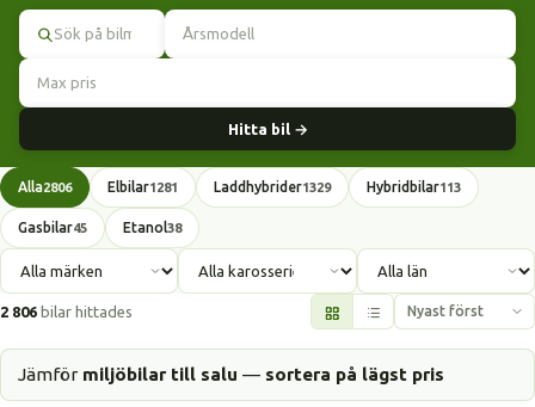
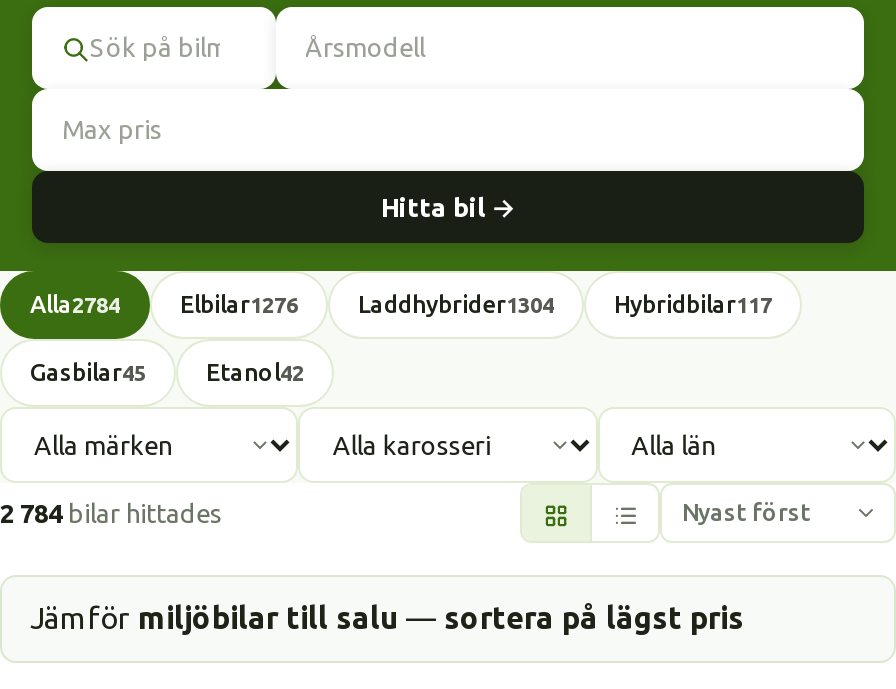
- Alla2806
+ Alla2784

- Elbilar1281
+ Elbilar1276

- Laddhybrider1329
+ Laddhybrider1304

- Hybridbilar113
+ Hybridbilar117

- Etanol 38
+ Etanol 42

- 2 806 bilar hittades
+ 2 784 bilar hittades
